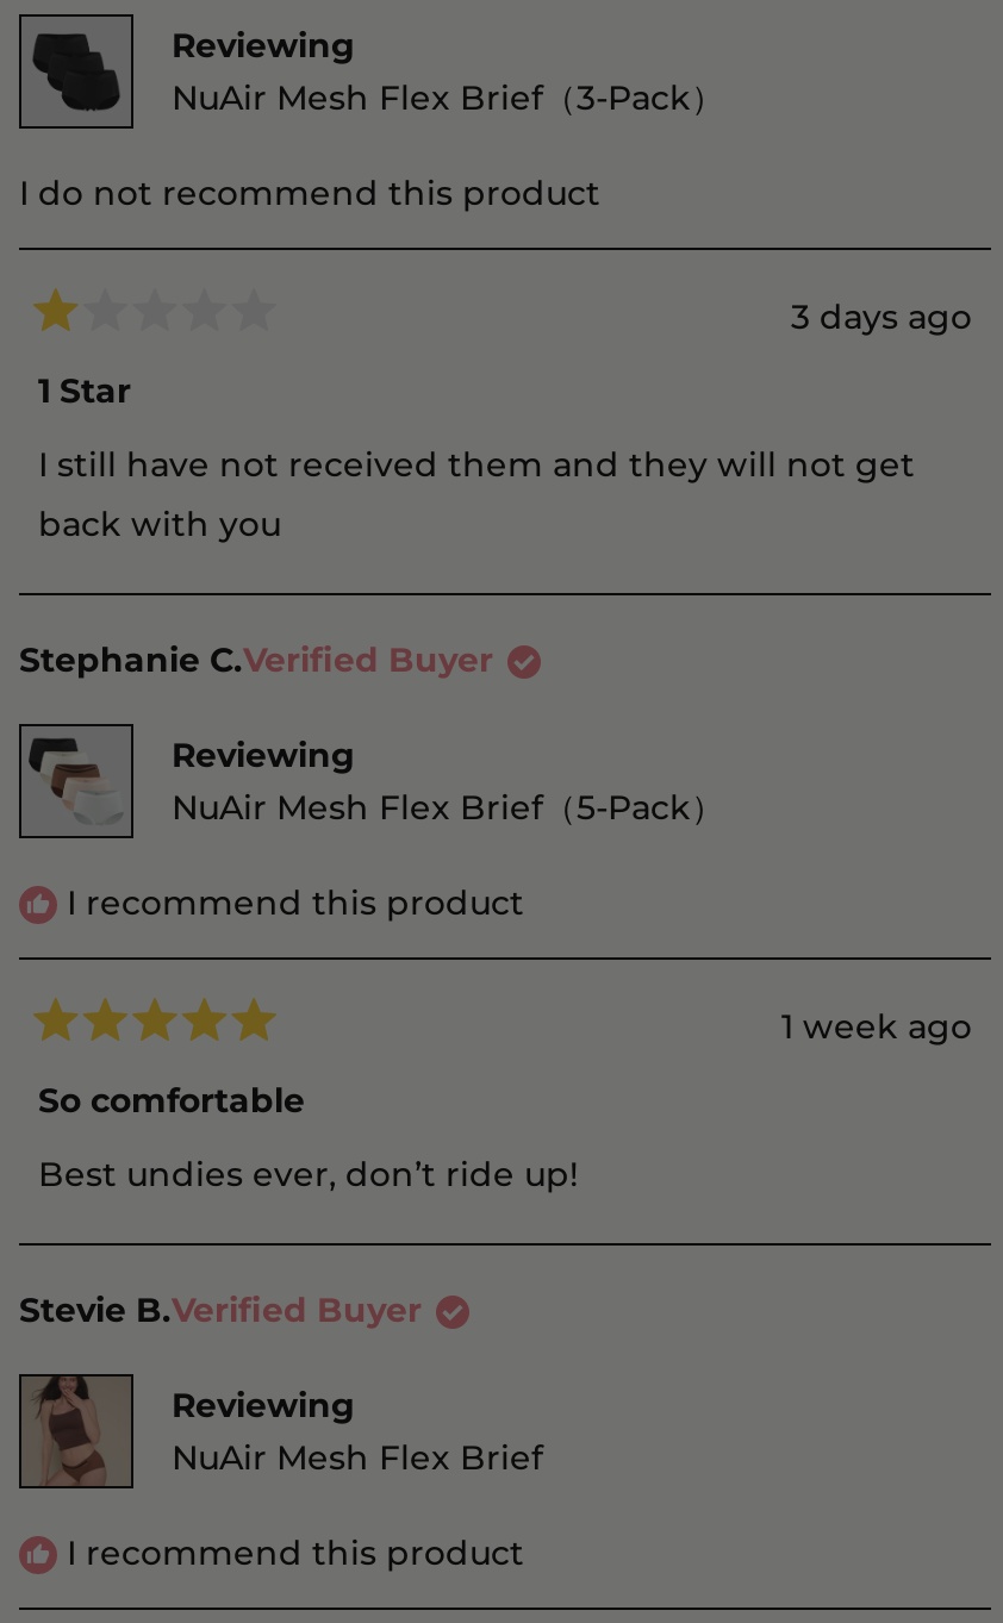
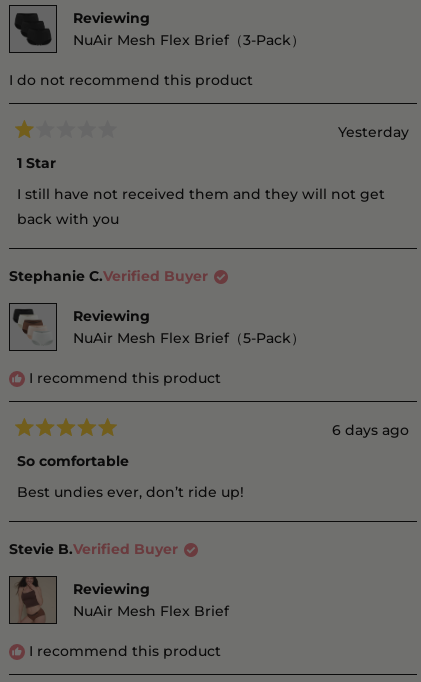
- 3 days ago
+ Yesterday

- 1 week ago
+ 6 days ago
